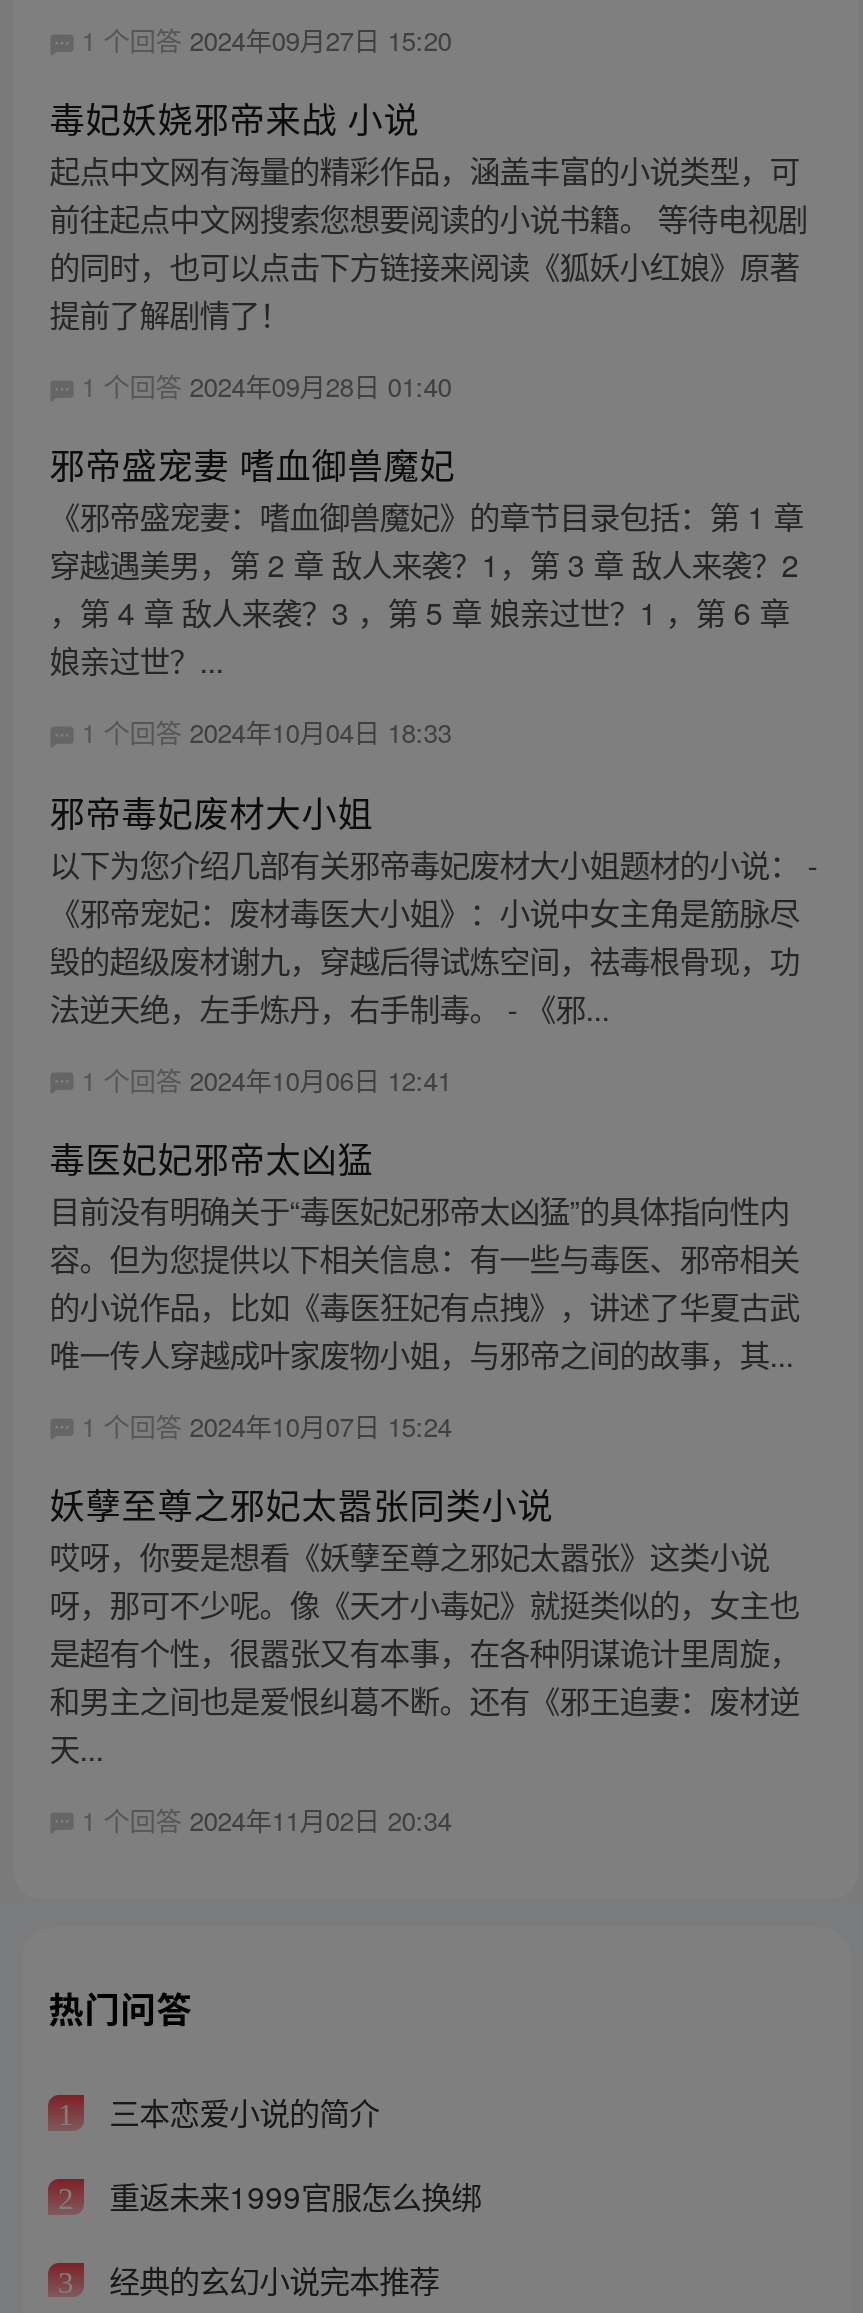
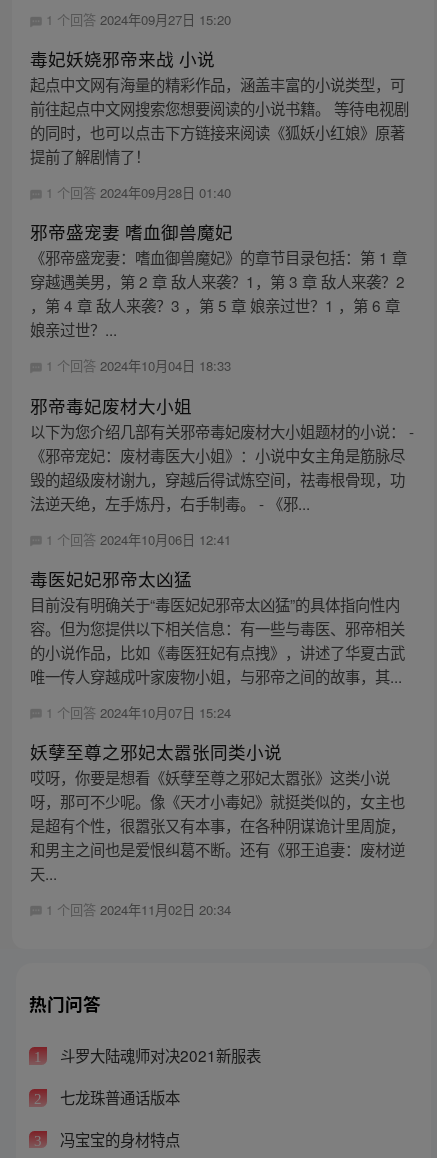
- 三本恋爱小说的简介
+ 斗罗大陆魂师对决2021新服表

- 重返未来1999官服怎么换绑
+ 七龙珠普通话版本

- 经典的玄幻小说完本推荐
+ 冯宝宝的身材特点
